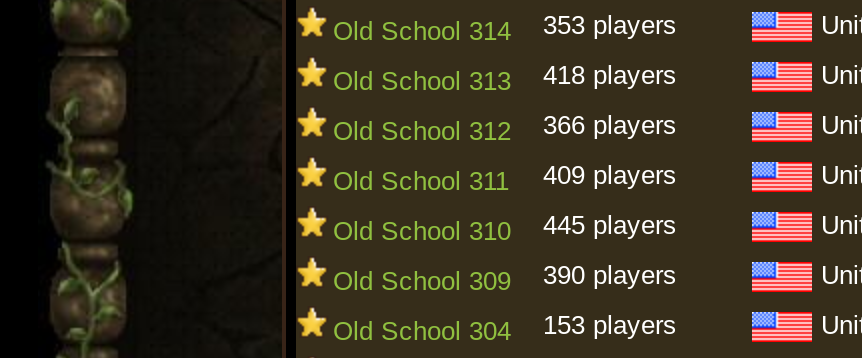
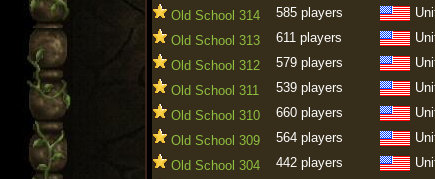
- Old School 314 353 players
+ Old School 314 585 players

- Old School 313 418 players
+ Old School 313 611 players

- Old School 312 366 players
+ Old School 312 579 players

- Old School 311 409 players
+ Old School 311 539 players

- Old School 310 445 players
+ Old School 310 660 players

- Old School 309 390 players
+ Old School 309 564 players

- Old School 304 153 players
+ Old School 304 442 players
